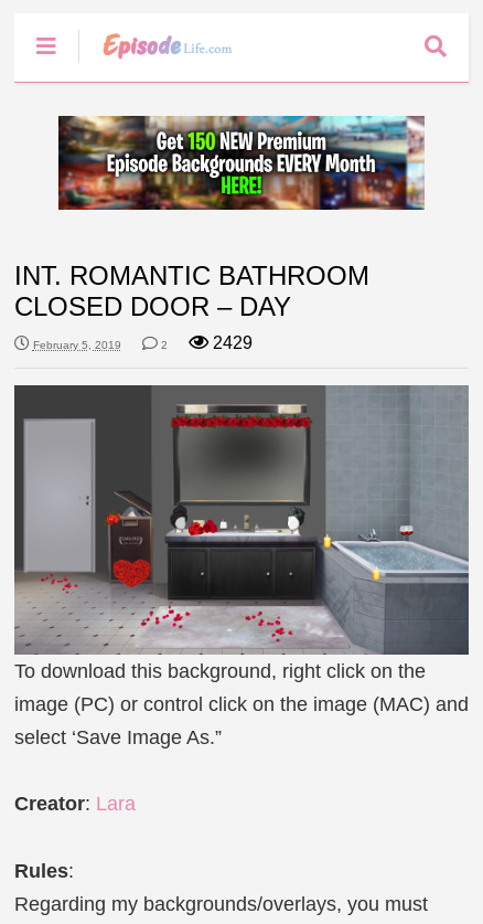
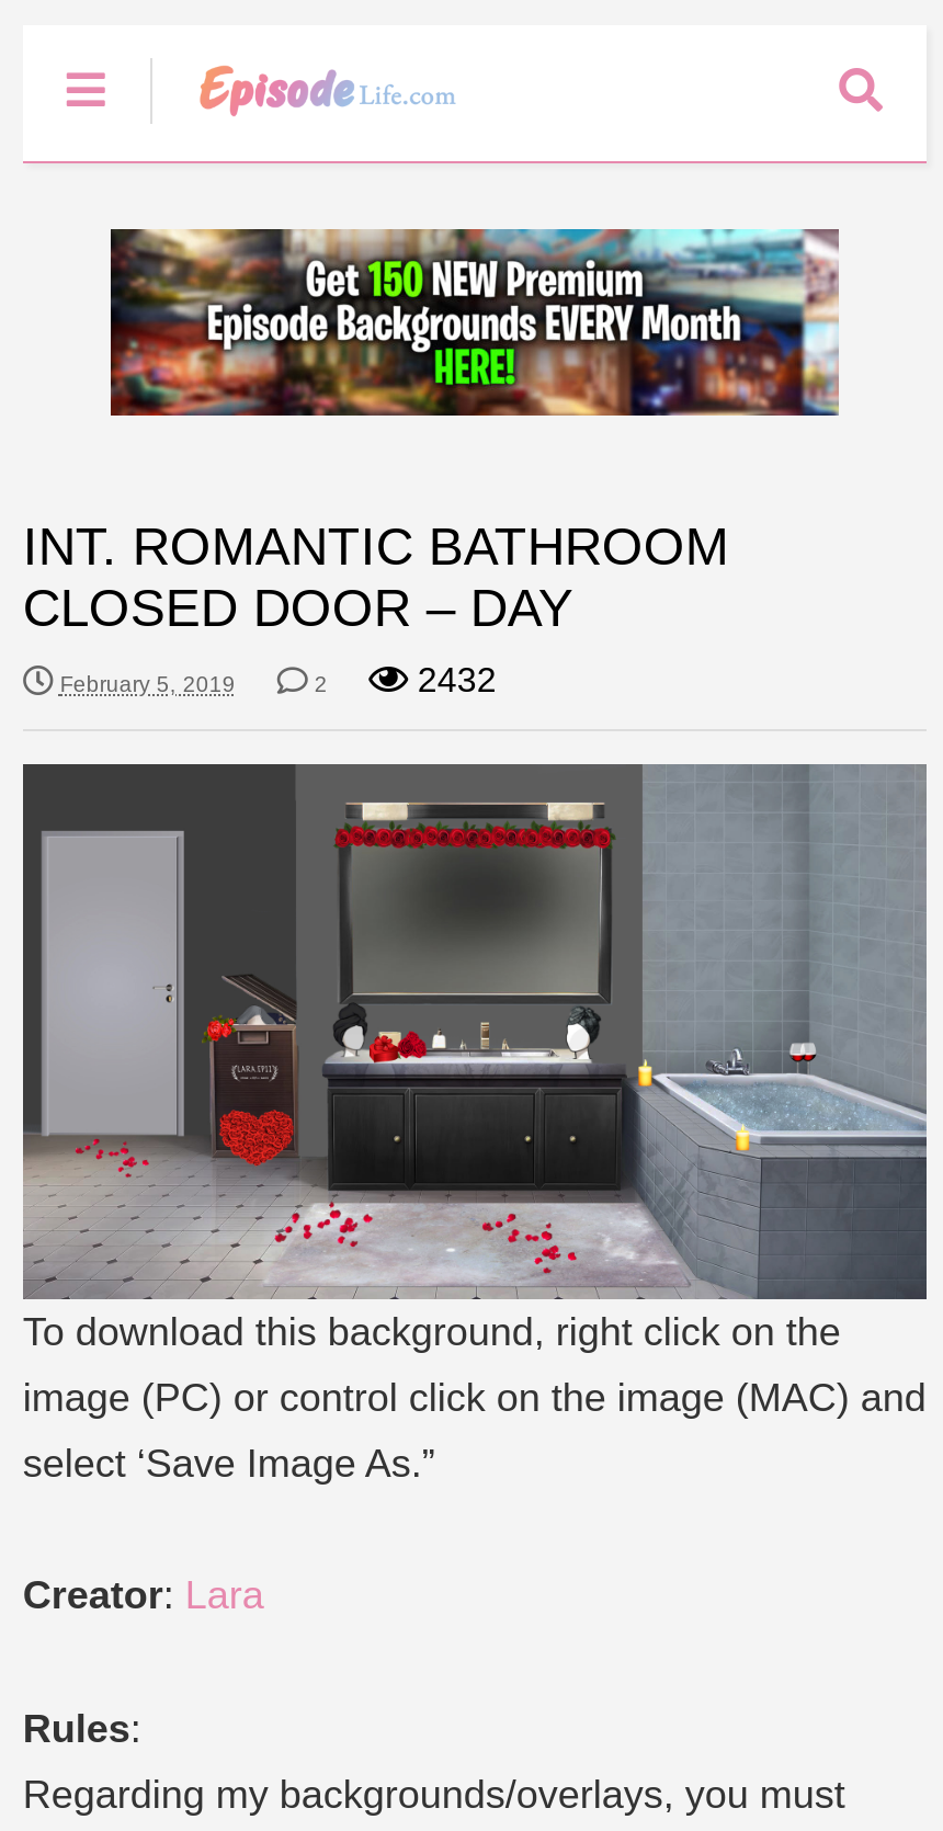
- 2429
+ 2432
